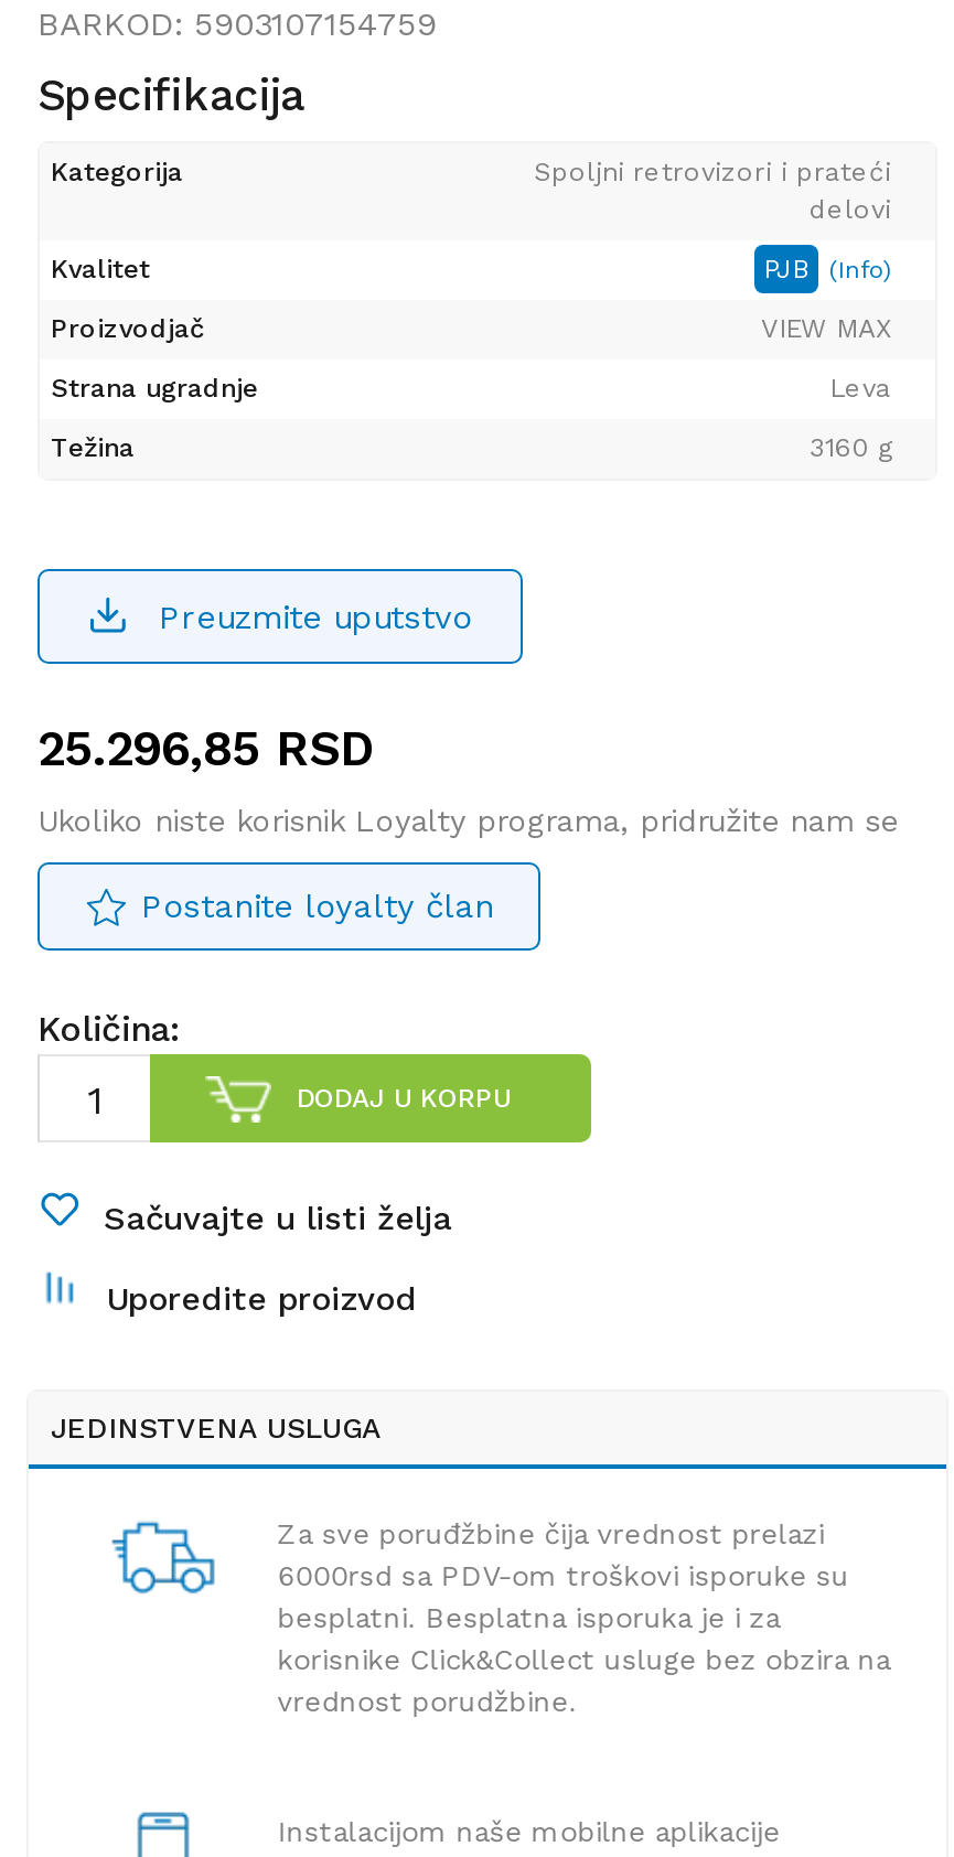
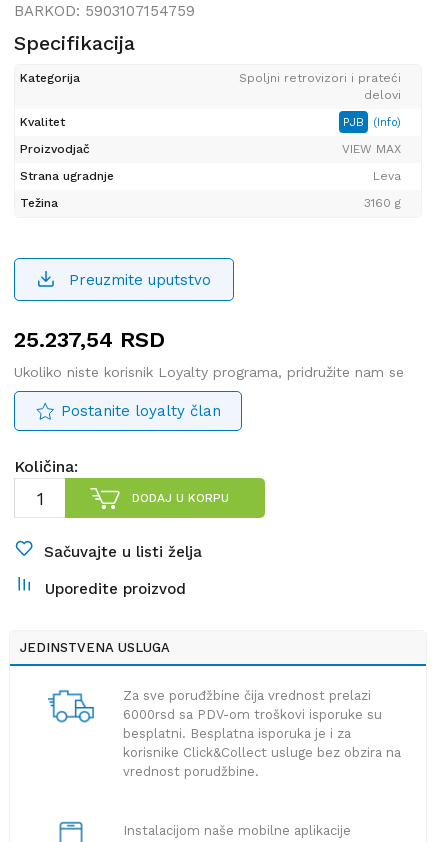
- 25.296,85 RSD
+ 25.237,54 RSD
